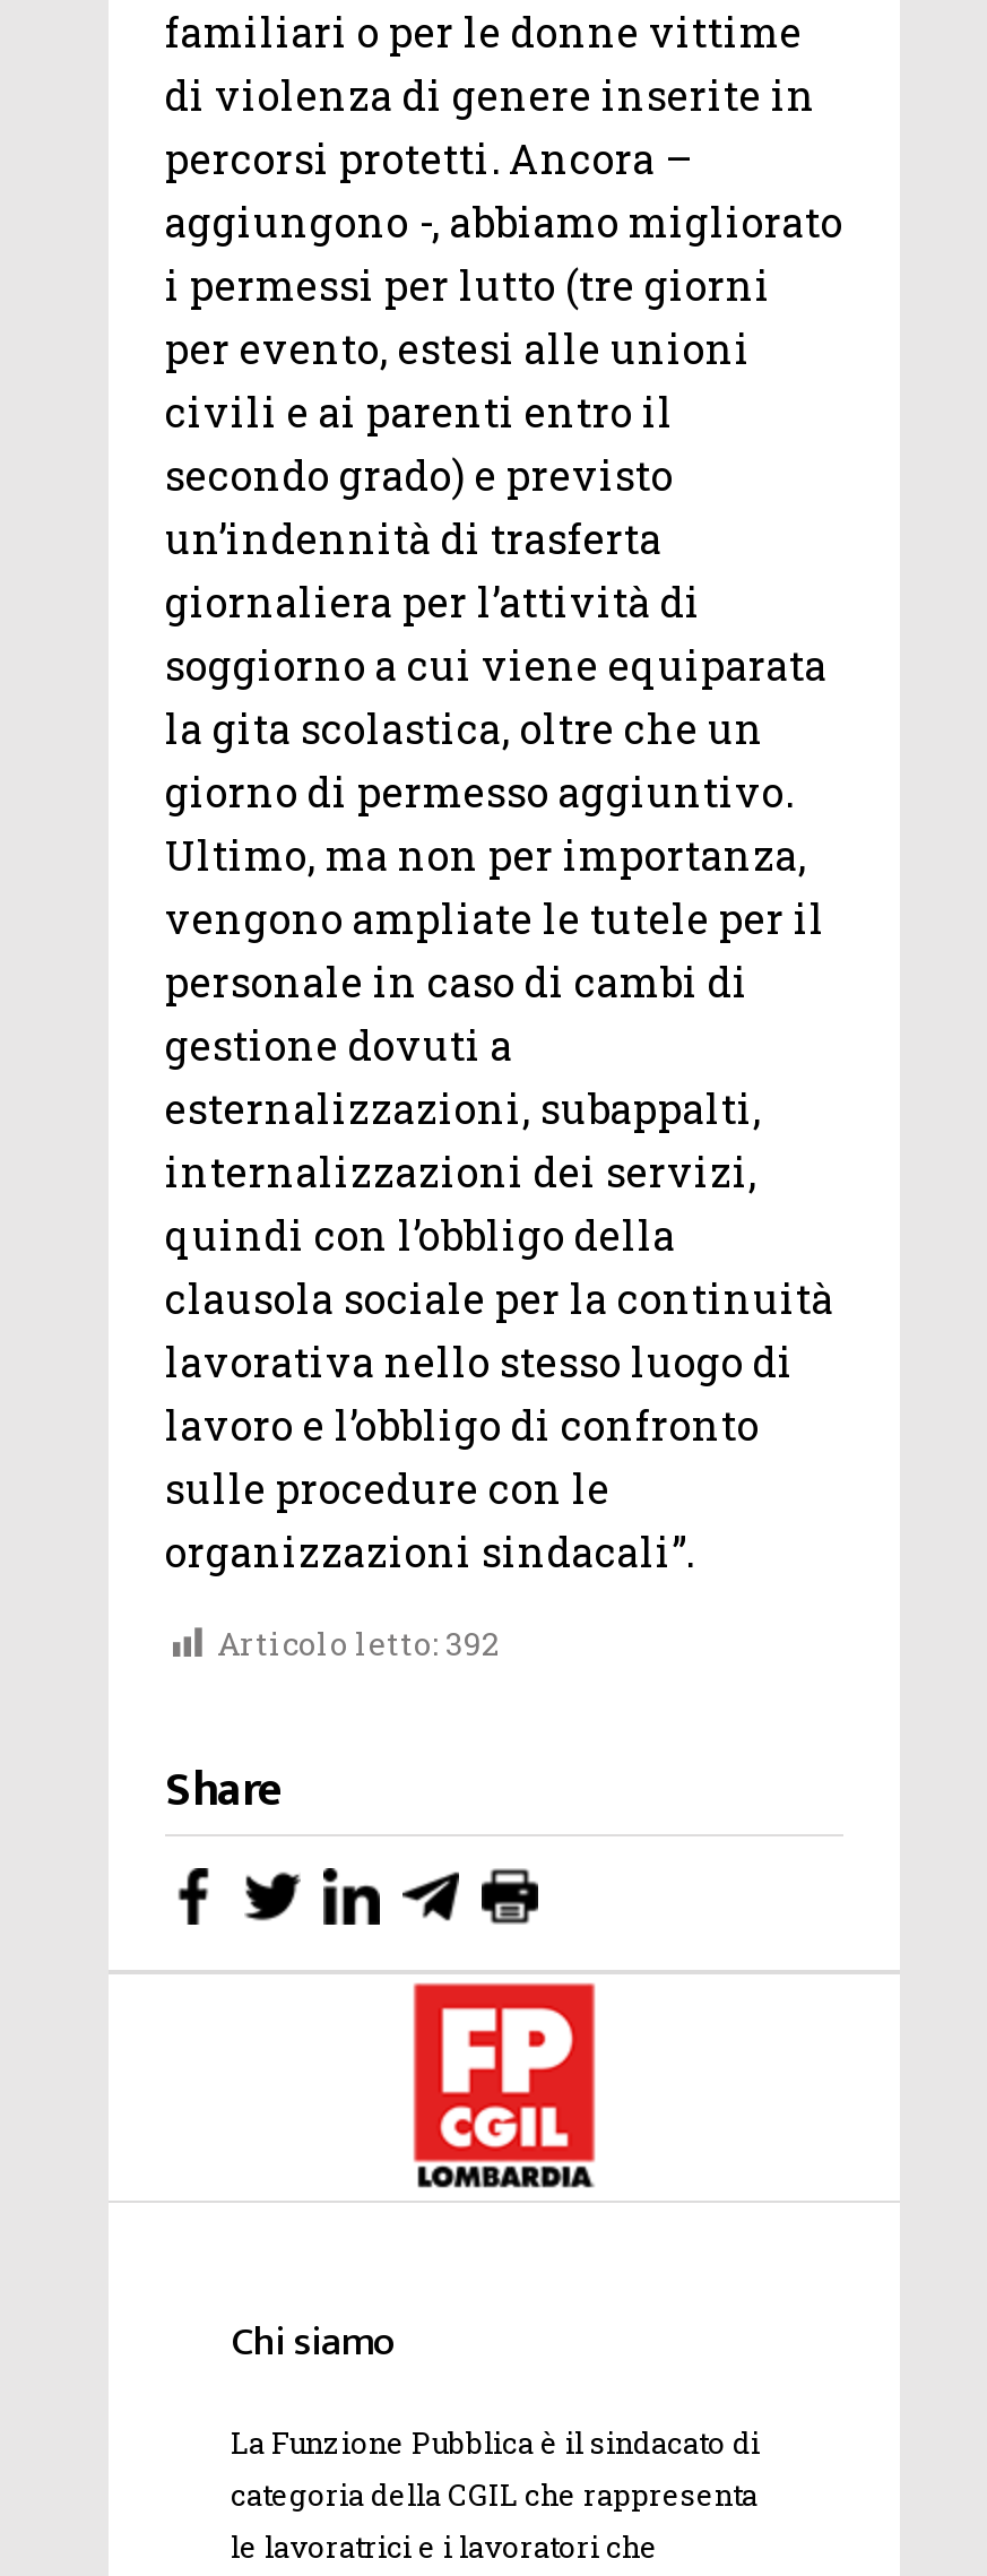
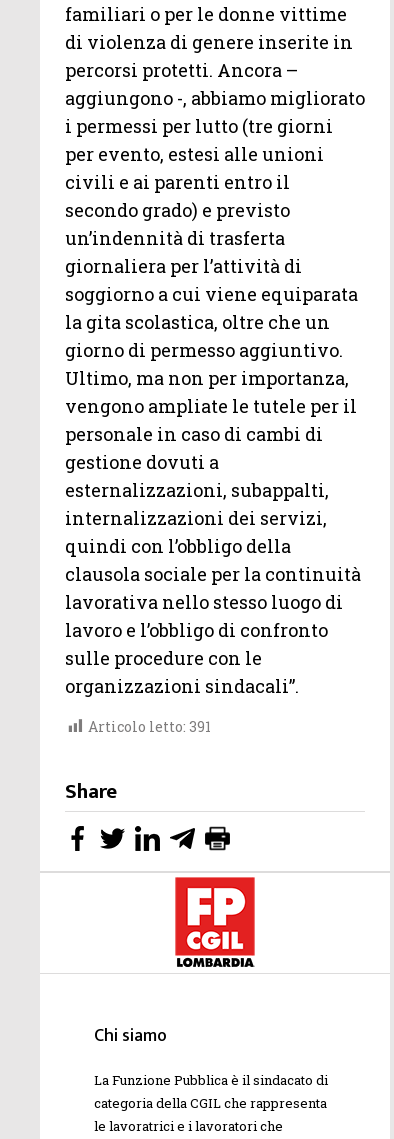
- Articolo letto: 392
+ Articolo letto: 391
